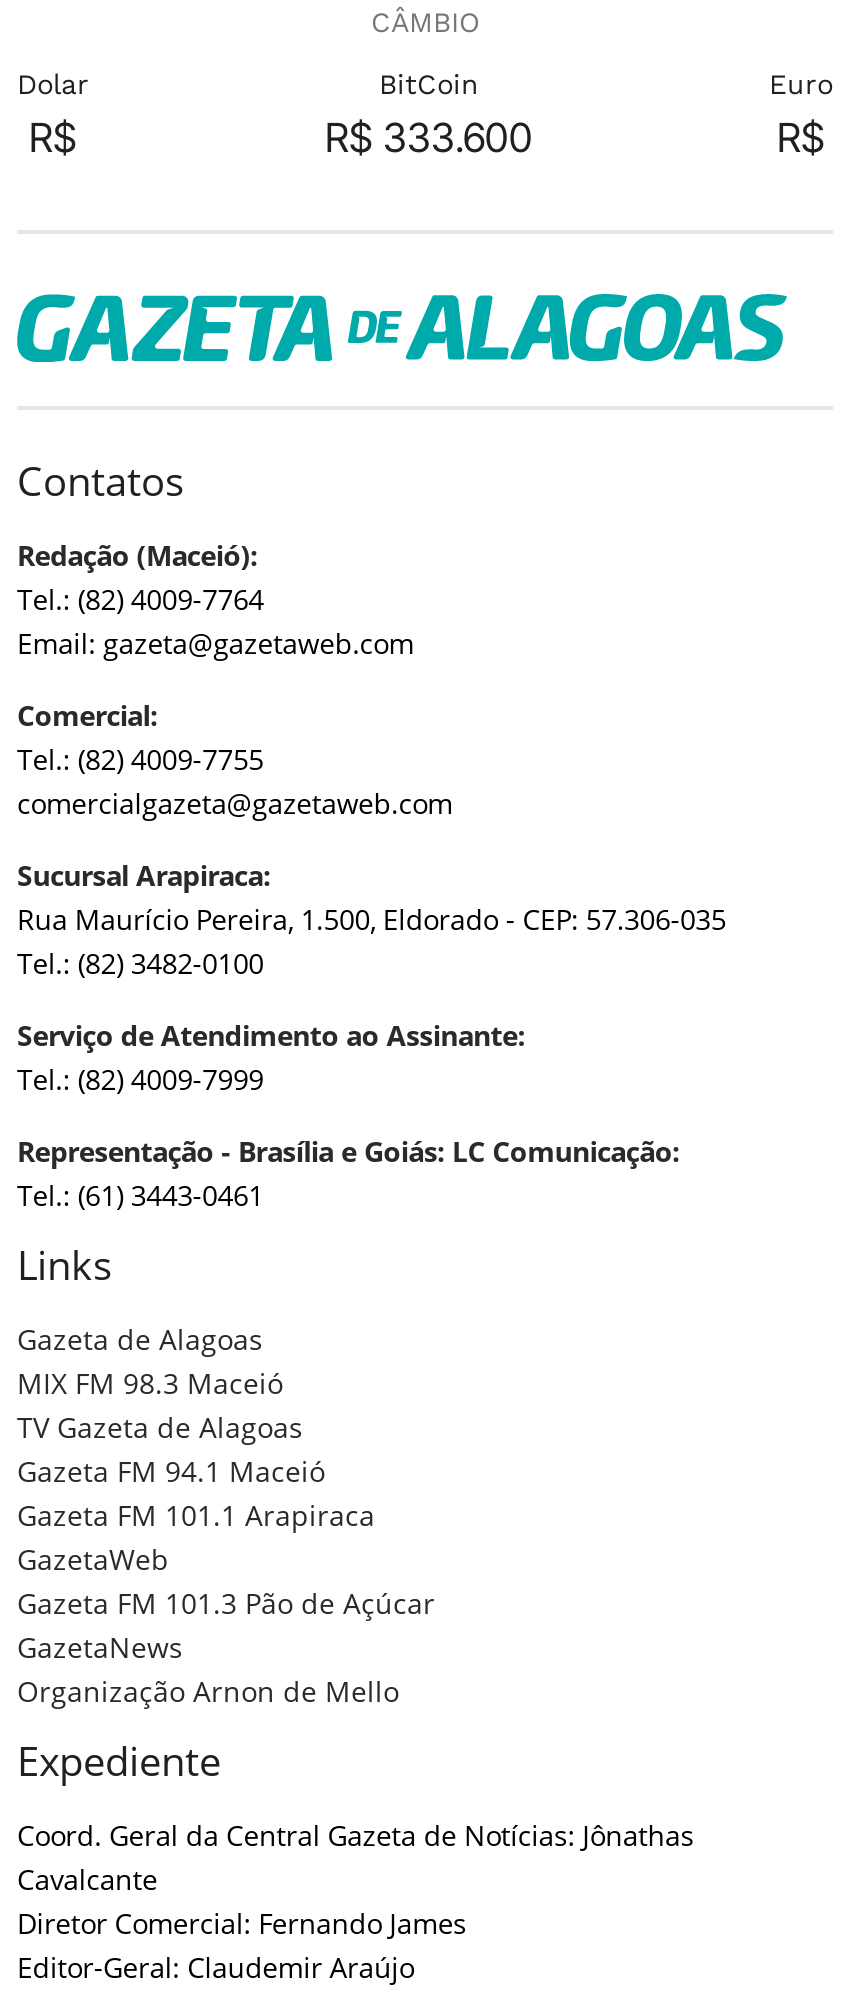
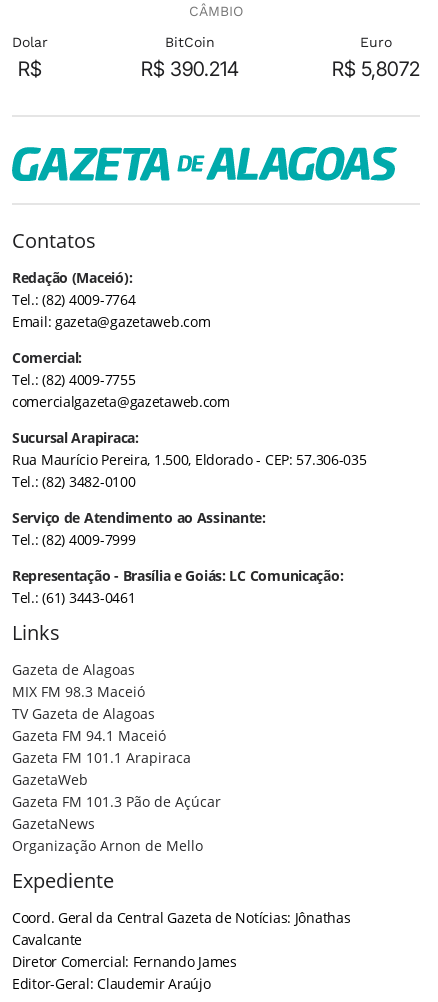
- R$ 333.600
+ R$ 390.214

- R$
+ R$ 5,8072
